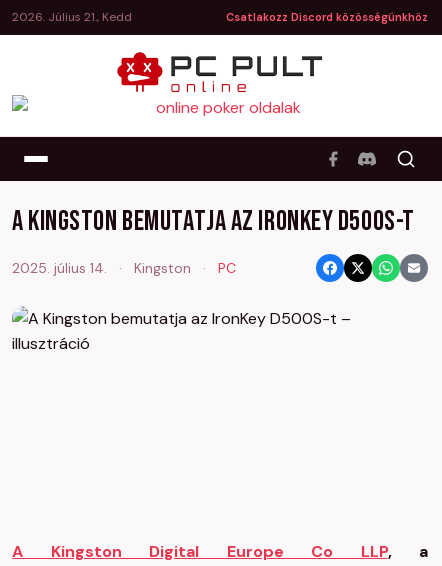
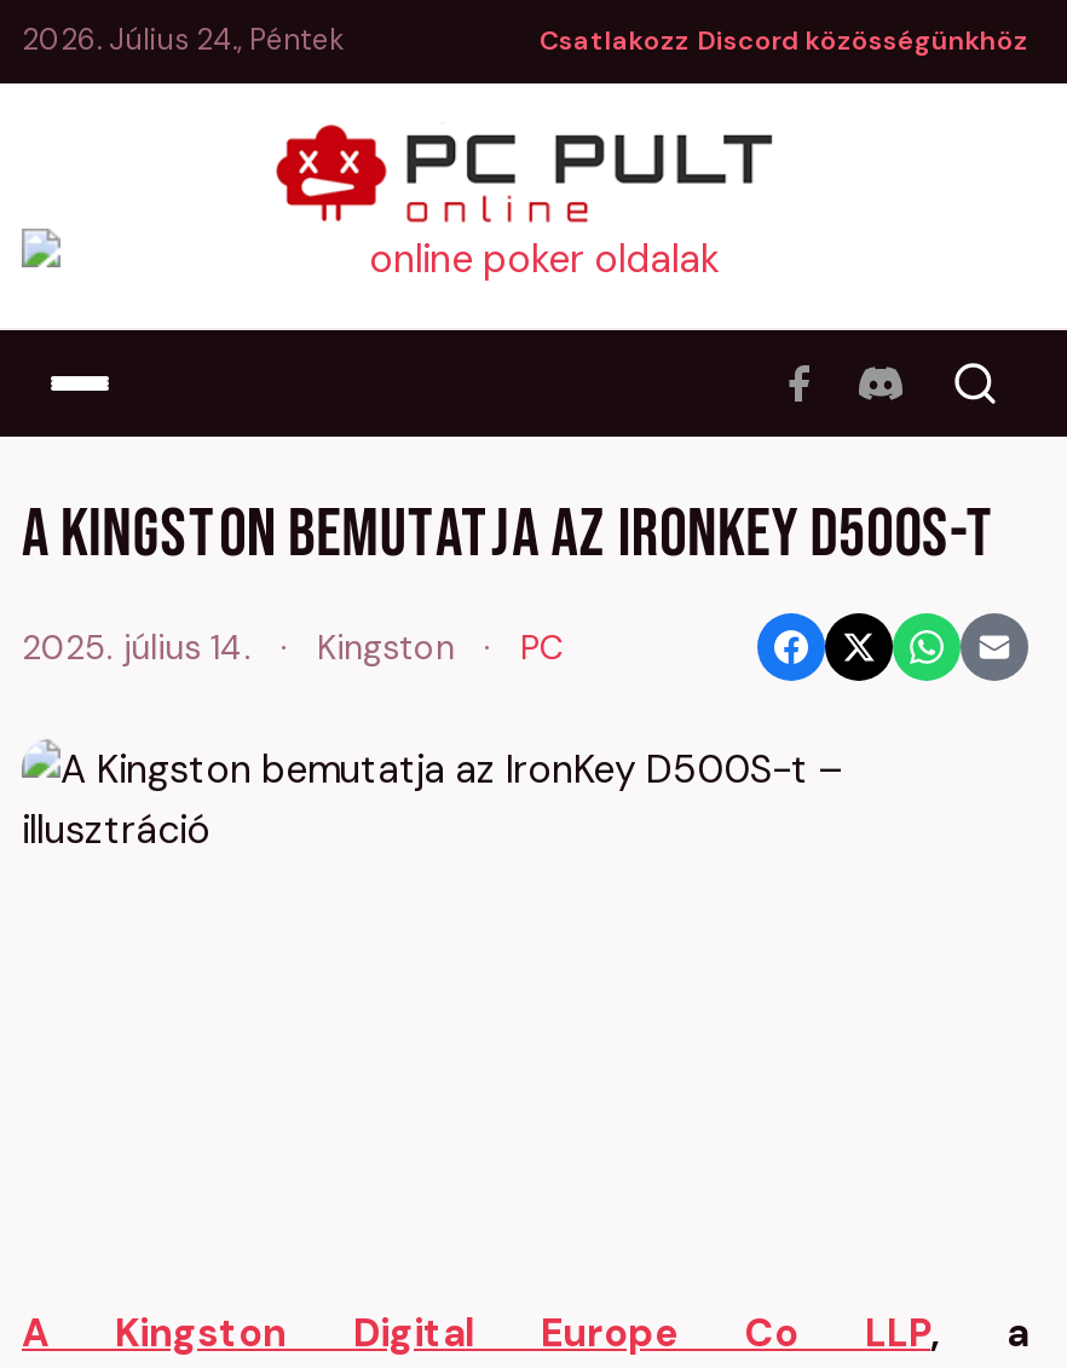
- 2026. Július 21., Kedd
+ 2026. Július 24., Péntek
